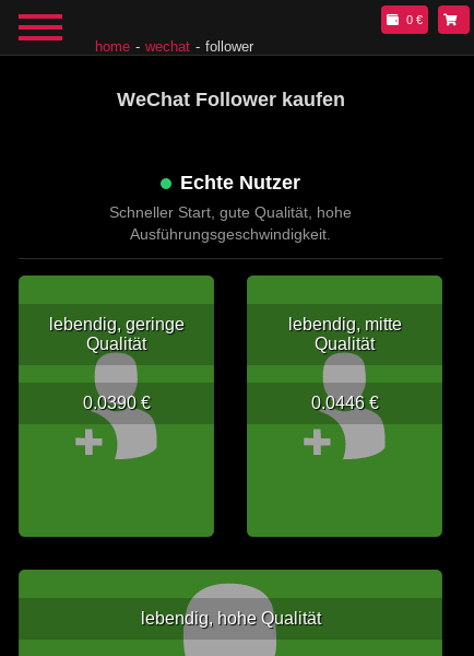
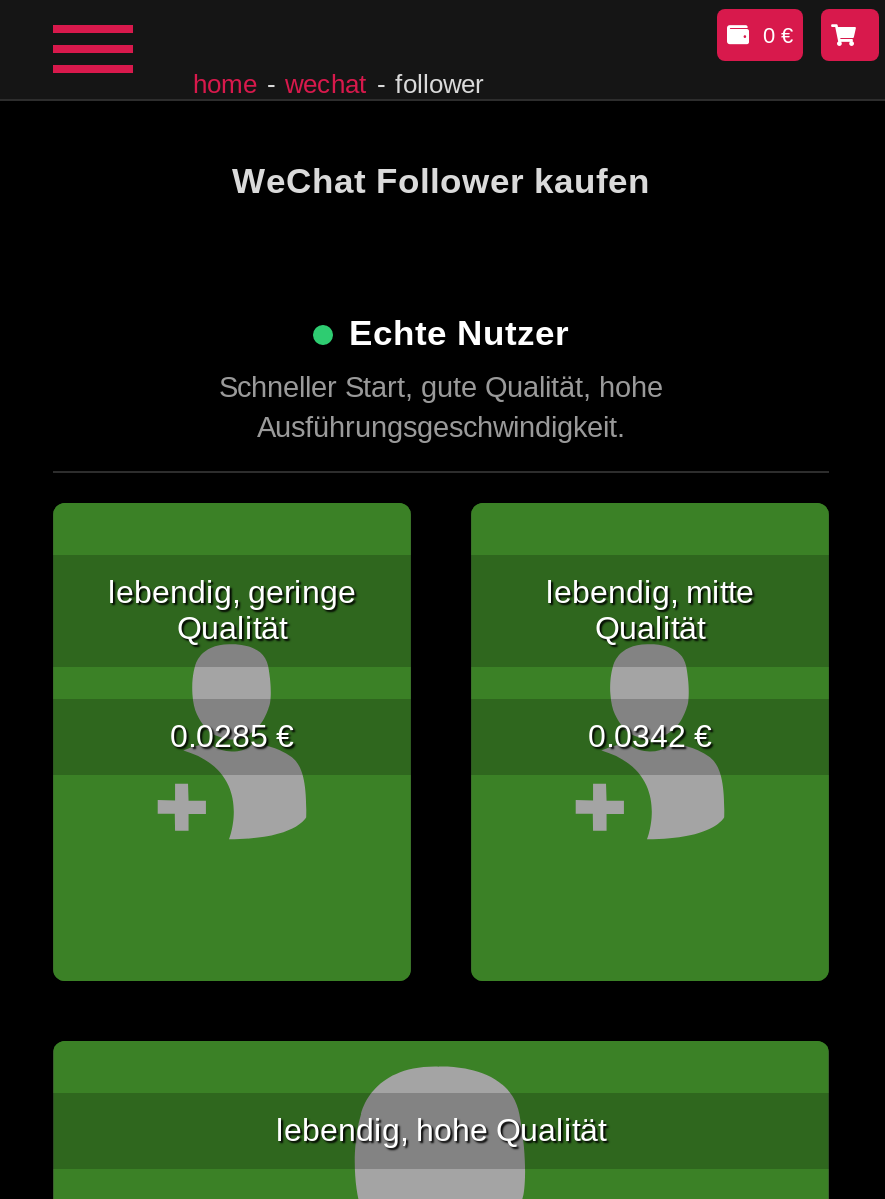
- 0.0390 €
+ 0.0285 €

- 0.0446 €
+ 0.0342 €
